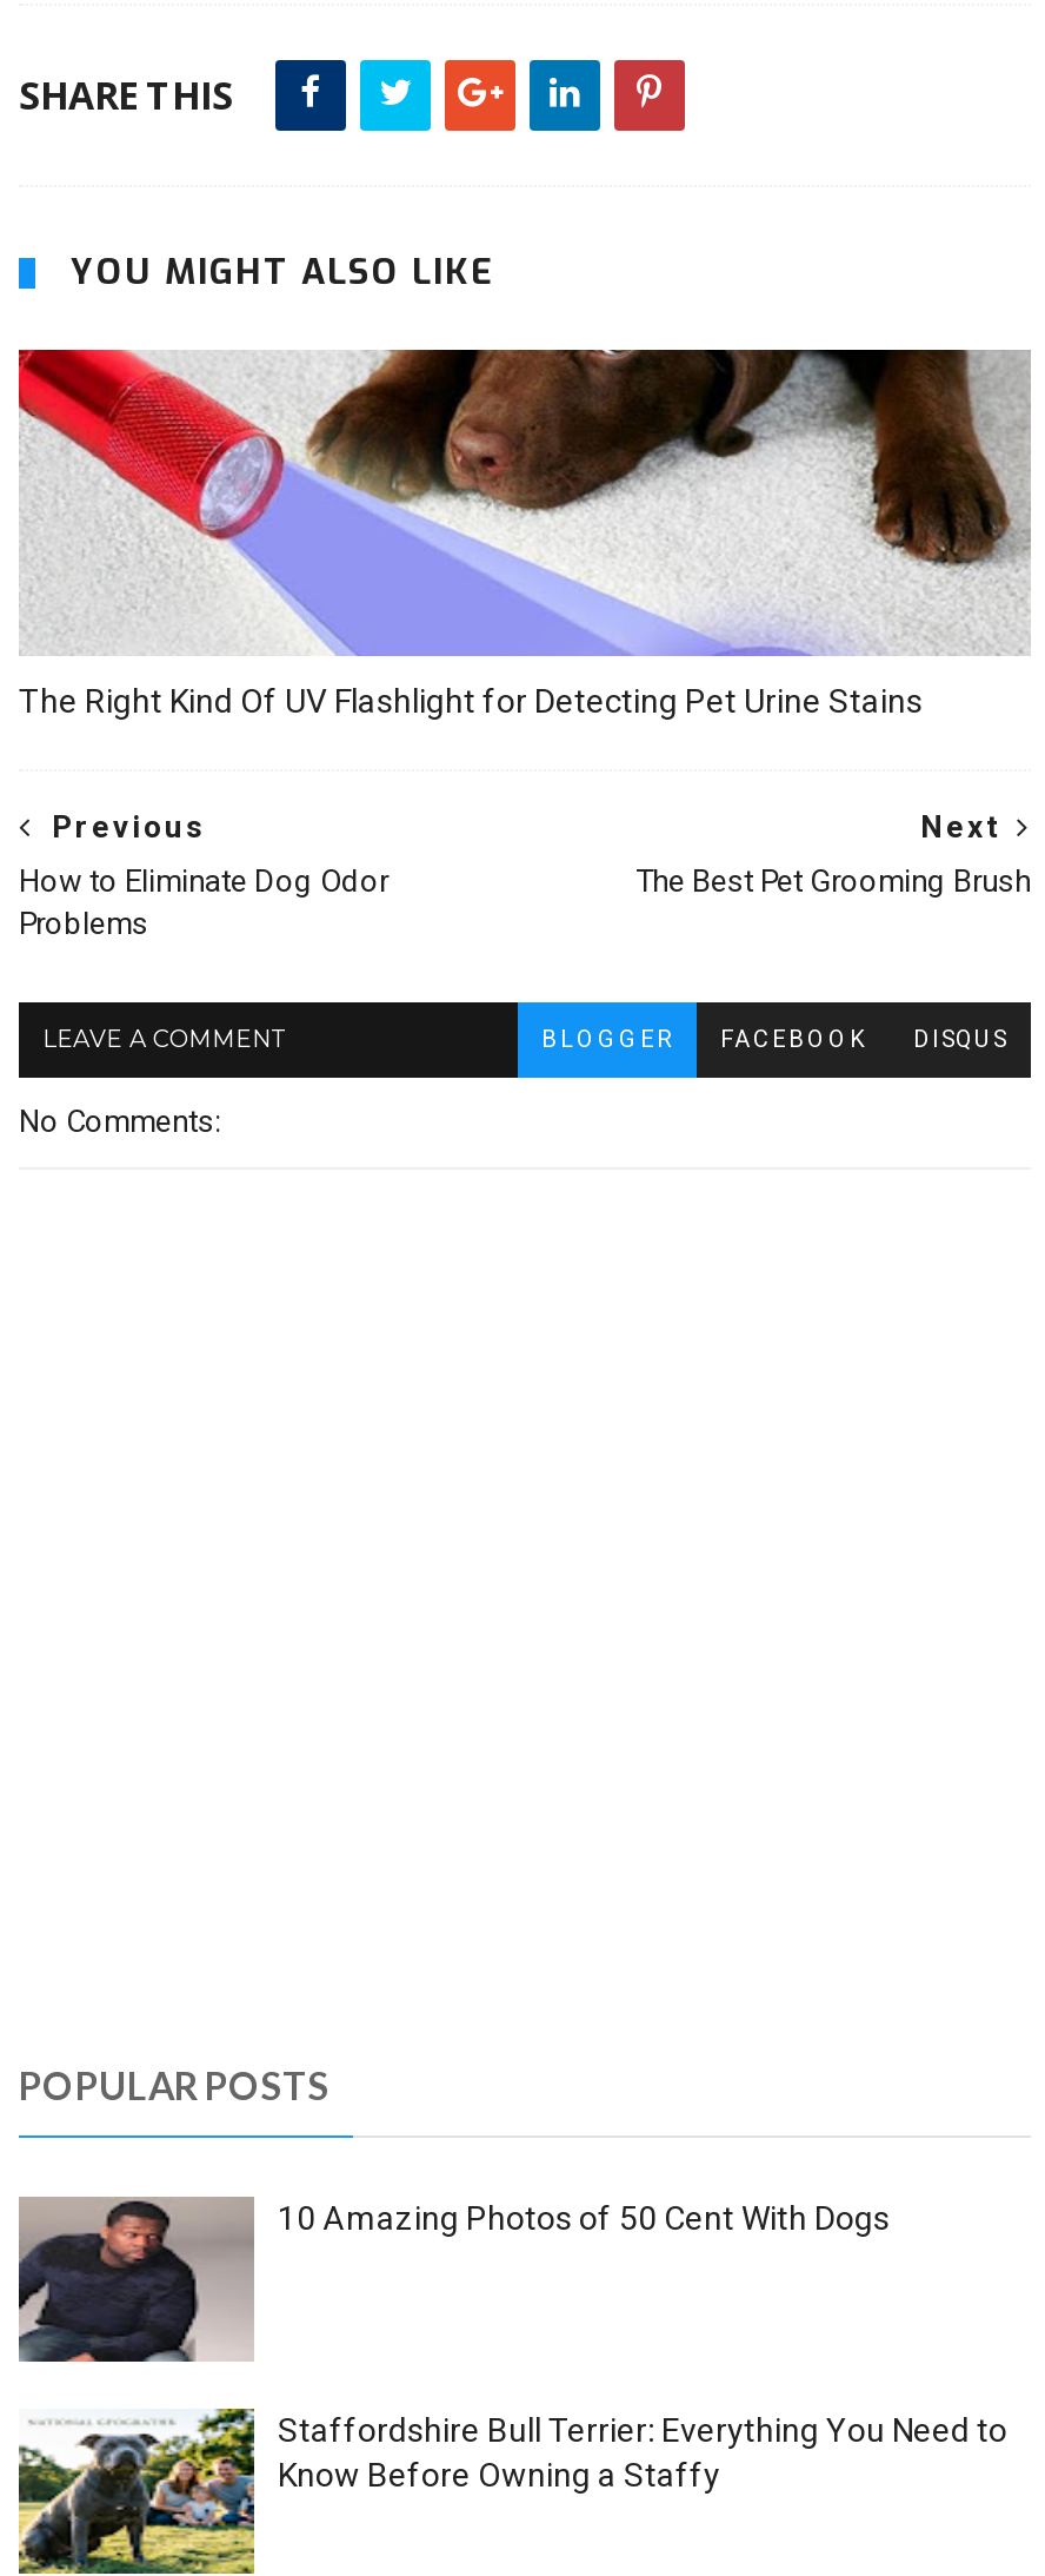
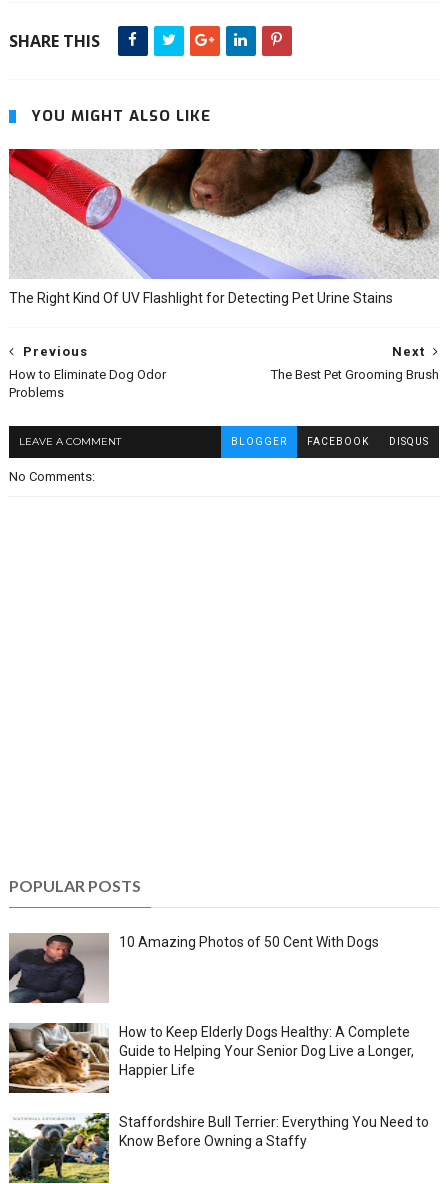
+ [image]
+ How to Keep Elderly Dogs Healthy: A Complete
+ Guide to Helping Your Senior Dog Live a Longer,
+ Happier Life
